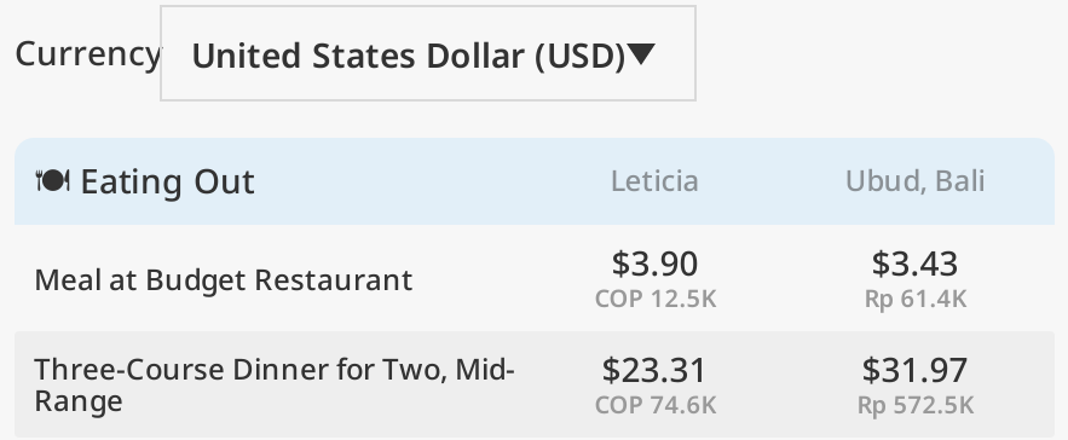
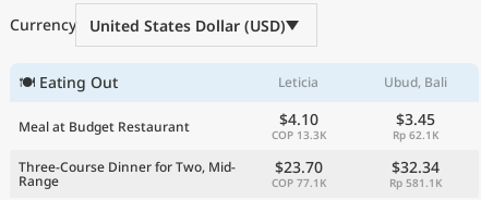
- $3.90
+ $4.10

- $3.43
+ $3.45

- COP 12.5K
+ COP 13.3K

- Rp 61.4K
+ Rp 62.1K

- $23.31
+ $23.70

- $31.97
+ $32.34

- COP 74.6K
+ COP 77.1K

- Rp 572.5K
+ Rp 581.1K
